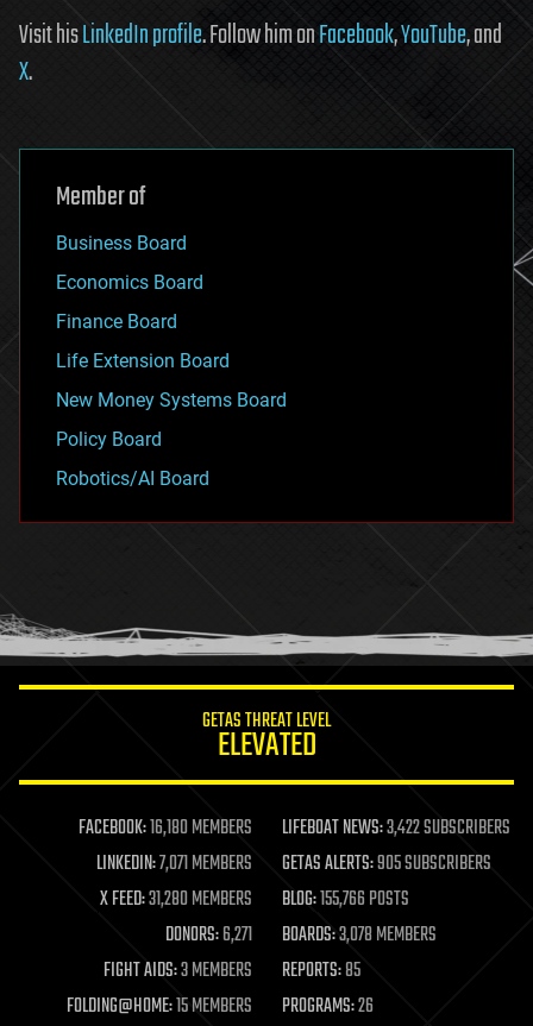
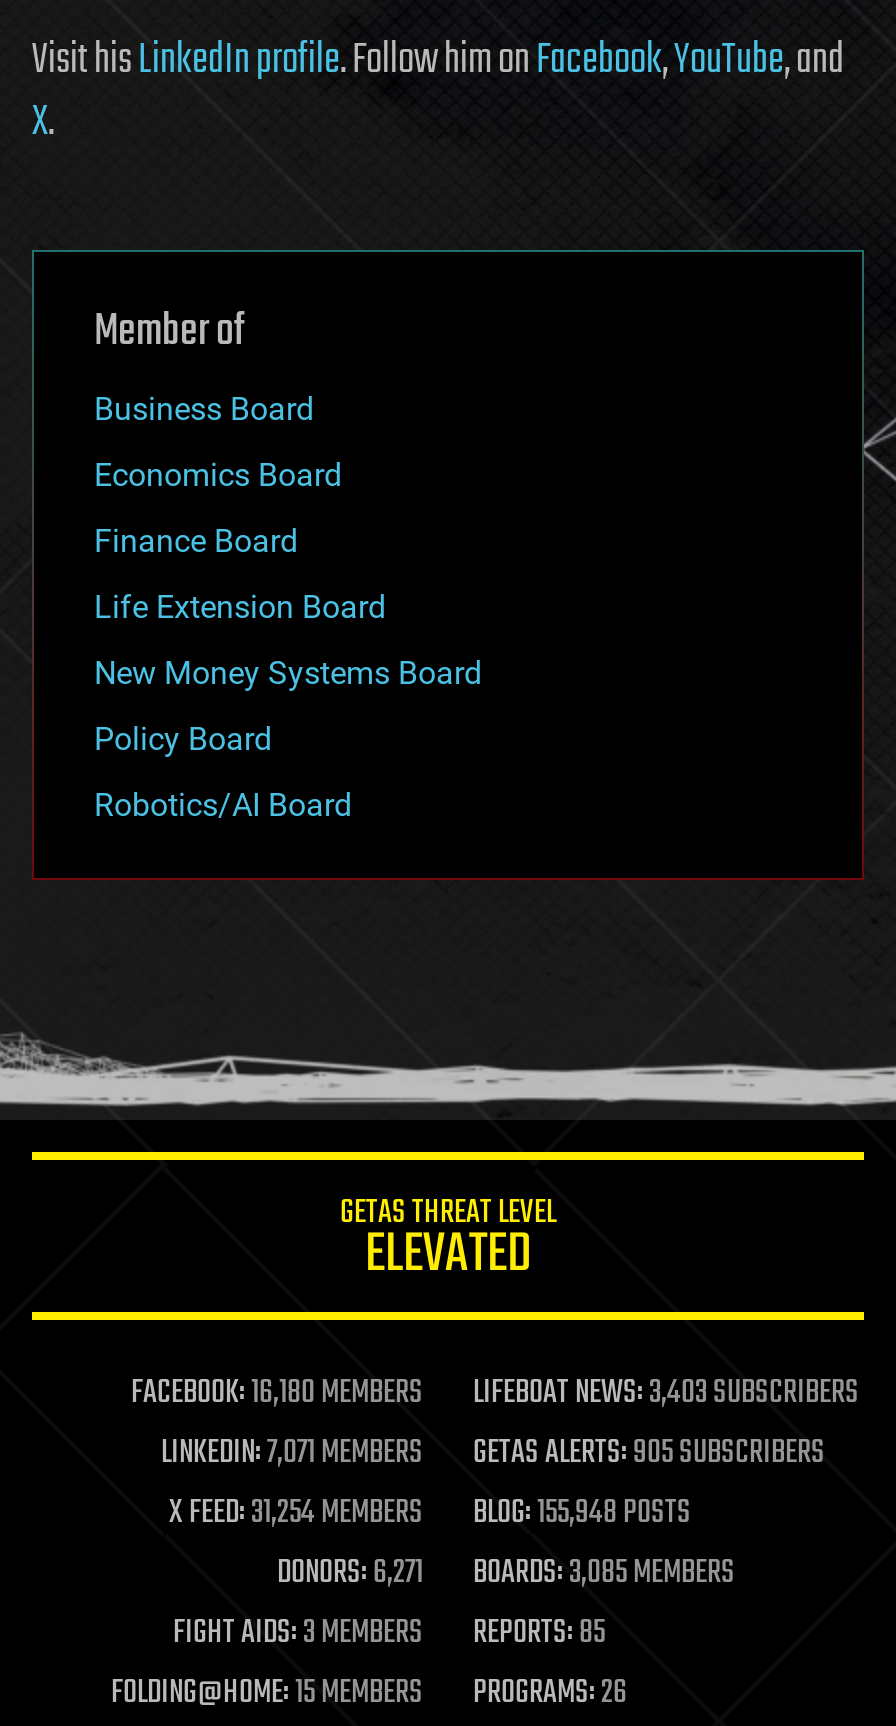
- LIFEBOAT NEWS:3,422 SUBSCRIBERS
+ LIFEBOAT NEWS:3,403 SUBSCRIBERS

- X FEED:31,280 MEMBERS
+ X FEED:31,254 MEMBERS

- BLOG:155,766 POSTS
+ BLOG:155,948 POSTS

- BOARDS:3,078 MEMBERS
+ BOARDS:3,085 MEMBERS
